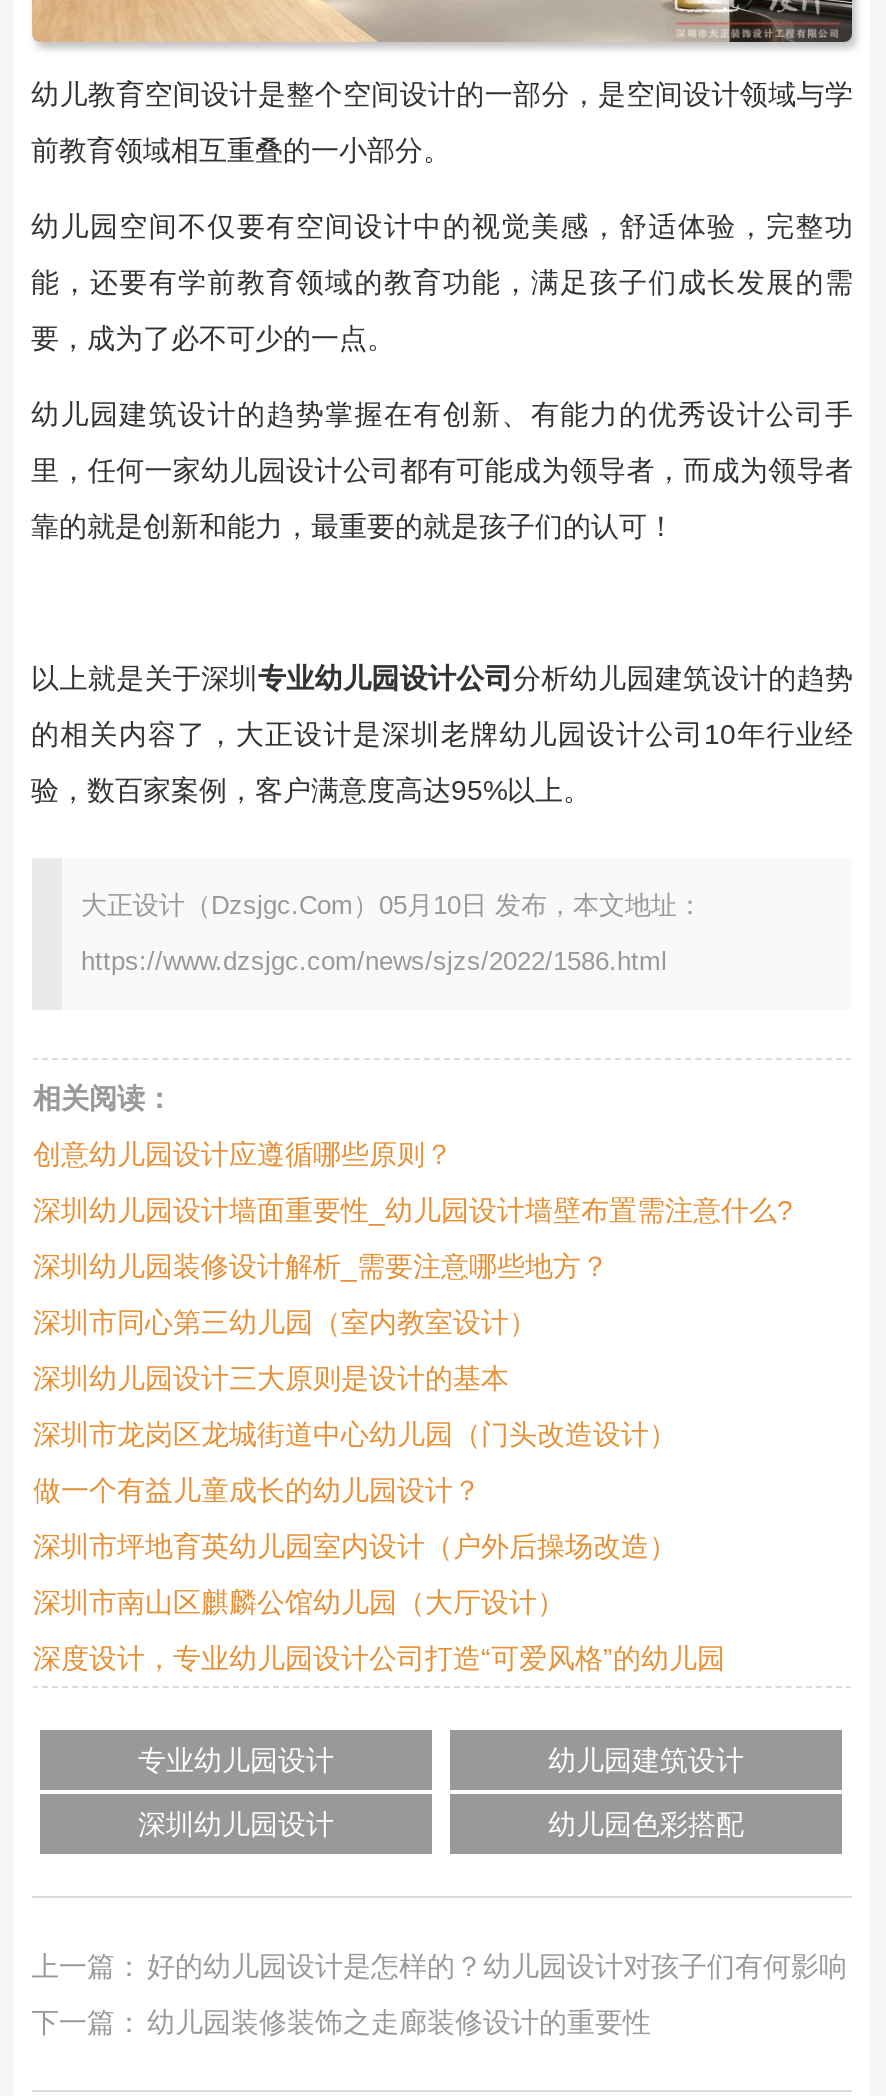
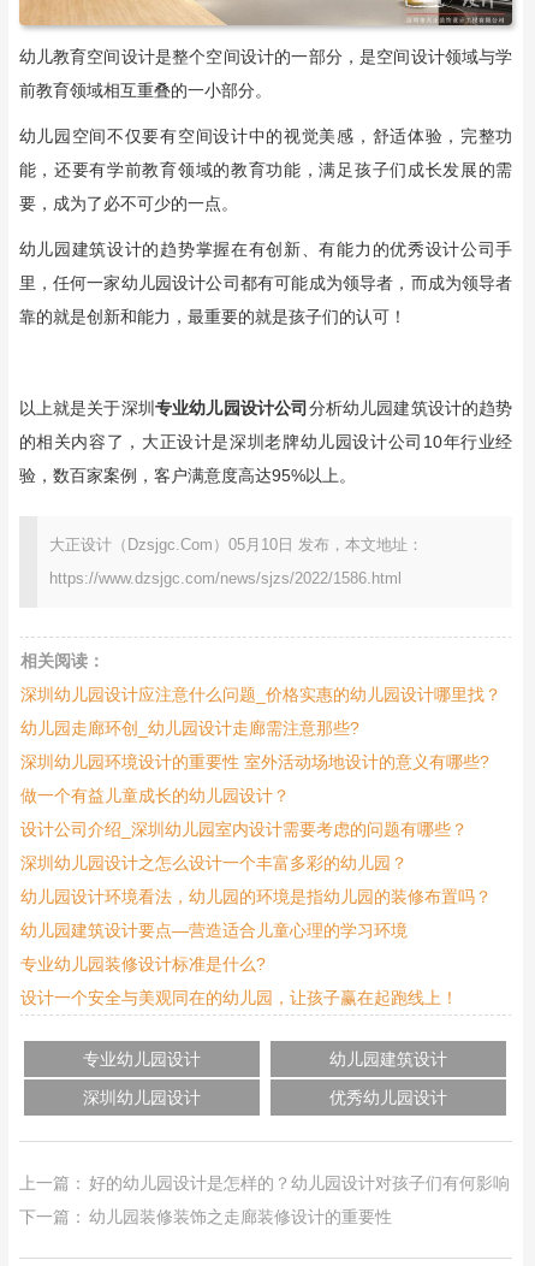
- 创意幼儿园设计应遵循哪些原则？
- 深圳幼儿园设计墙面重要性_幼儿园设计墙壁布置需注意什么?
- 深圳幼儿园装修设计解析_需要注意哪些地方？
- 深圳市同心第三幼儿园（室内教室设计）
- 深圳幼儿园设计三大原则是设计的基本
- 深圳市龙岗区龙城街道中心幼儿园（门头改造设计）
+ 深圳幼儿园设计应注意什么问题_价格实惠的幼儿园设计哪里找？
+ 幼儿园走廊环创_幼儿园设计走廊需注意那些?
+ 深圳幼儿园环境设计的重要性 室外活动场地设计的意义有哪些?

moved up: 做一个有益儿童成长的幼儿园设计？

- 深圳市坪地育英幼儿园室内设计（户外后操场改造）
- 深圳市南山区麒麟公馆幼儿园（大厅设计）
- 深度设计，专业幼儿园设计公司打造“可爱风格”的幼儿园
+ 设计公司介绍_深圳幼儿园室内设计需要考虑的问题有哪些？
+ 深圳幼儿园设计之怎么设计一个丰富多彩的幼儿园？
+ 幼儿园设计环境看法，幼儿园的环境是指幼儿园的装修布置吗？
+ 幼儿园建筑设计要点—营造适合儿童心理的学习环境
+ 专业幼儿园装修设计标准是什么?
+ 设计一个安全与美观同在的幼儿园，让孩子赢在起跑线上！

- 幼儿园色彩搭配
+ 优秀幼儿园设计
